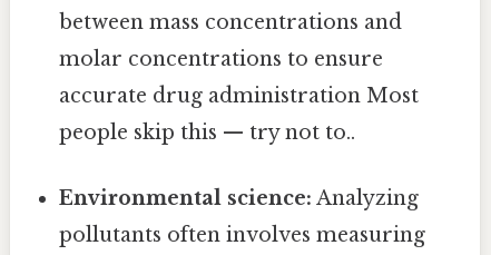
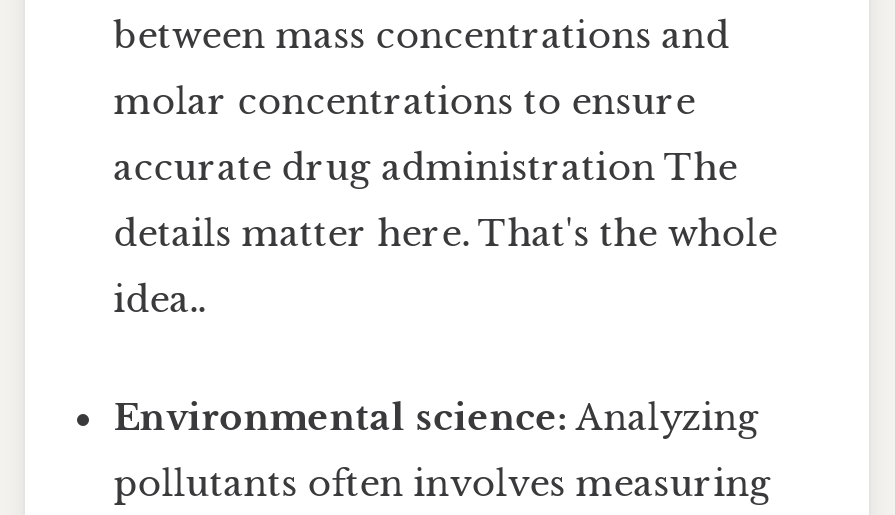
- accurate drug administration Most
- people skip this — try not to..
+ accurate drug administration The
+ details matter here. That's the whole
+ idea..
